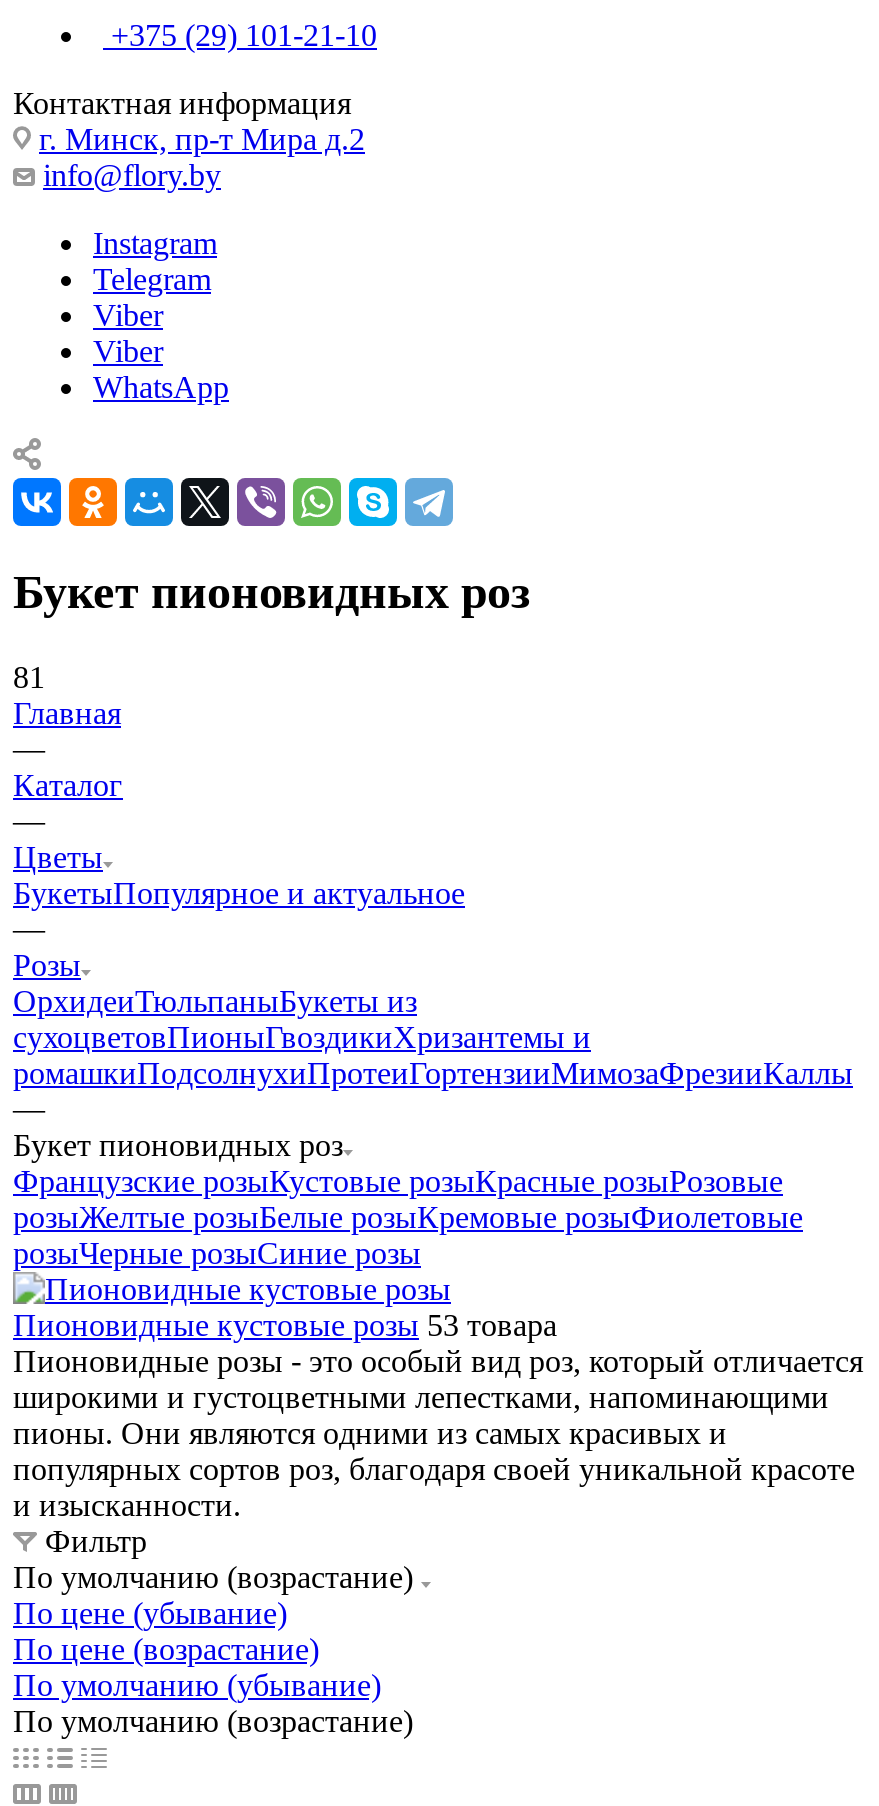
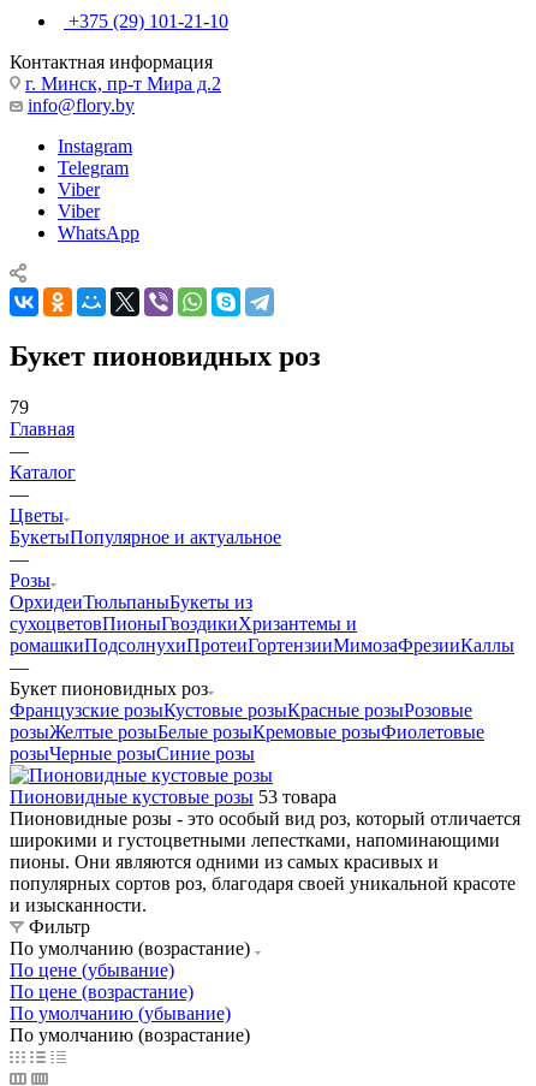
- 81
+ 79
